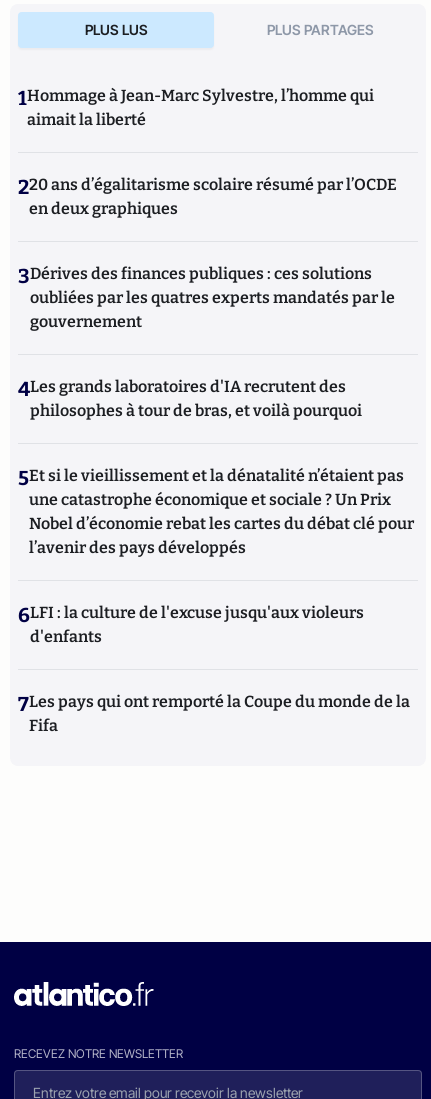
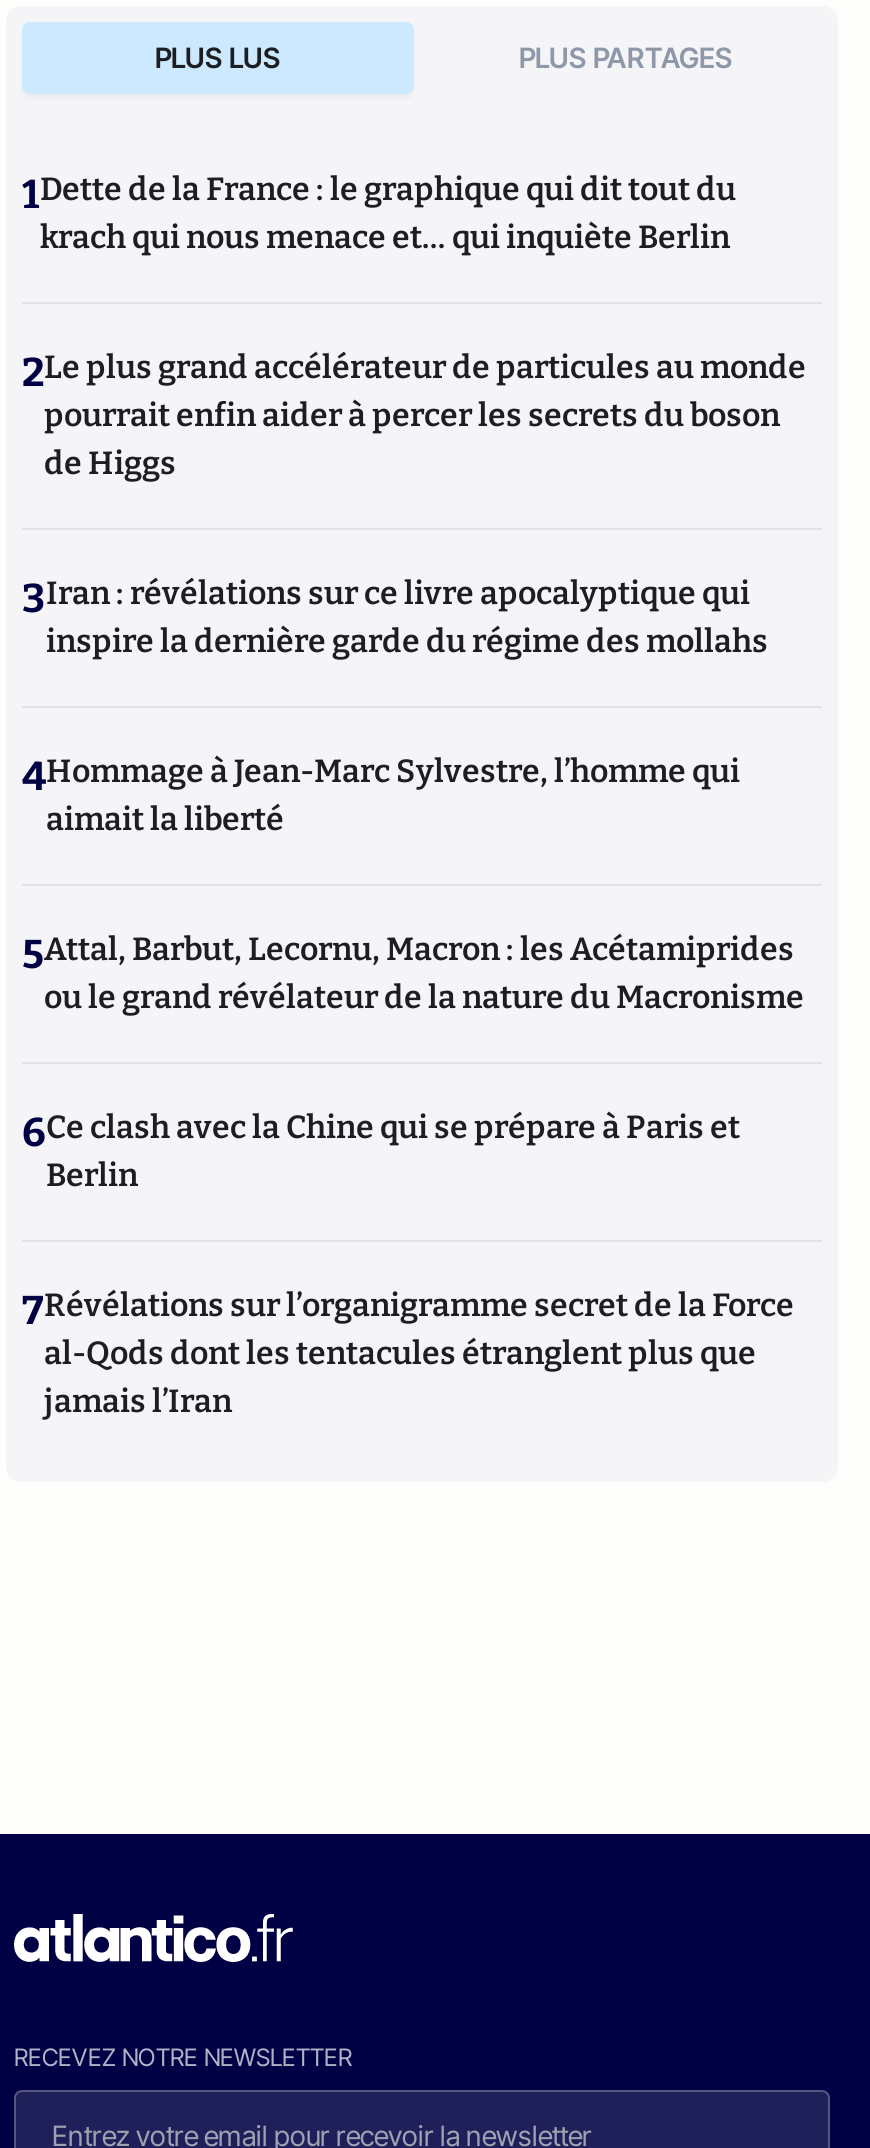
- 1Hommage à Jean-Marc Sylvestre, l’homme qui
+ 1Dette de la France : le graphique qui dit tout du
+ krach qui nous menace et… qui inquiète Berlin
+ 2Le plus grand accélérateur de particules au monde
+ pourrait enfin aider à percer les secrets du boson
+ de Higgs
+ 3Iran : révélations sur ce livre apocalyptique qui
+ inspire la dernière garde du régime des mollahs
+ 4Hommage à Jean-Marc Sylvestre, l’homme qui

moved down: aimait la liberté

- 220 ans d’égalitarisme scolaire résumé par l’OCDE
- en deux graphiques
- 3Dérives des finances publiques : ces solutions
- oubliées par les quatres experts mandatés par le
- gouvernement
- 4Les grands laboratoires d'IA recrutent des
- philosophes à tour de bras, et voilà pourquoi
- 5Et si le vieillissement et la dénatalité n’étaient pas
- une catastrophe économique et sociale ? Un Prix
- Nobel d’économie rebat les cartes du débat clé pour
- l’avenir des pays développés
- 6LFI : la culture de l'excuse jusqu'aux violeurs
- d'enfants
- 7Les pays qui ont remporté la Coupe du monde de la
- Fifa
+ 5Attal, Barbut, Lecornu, Macron : les Acétamiprides
+ ou le grand révélateur de la nature du Macronisme
+ 6Ce clash avec la Chine qui se prépare à Paris et
+ Berlin
+ 7Révélations sur l’organigramme secret de la Force
+ al-Qods dont les tentacules étranglent plus que
+ jamais l’Iran
